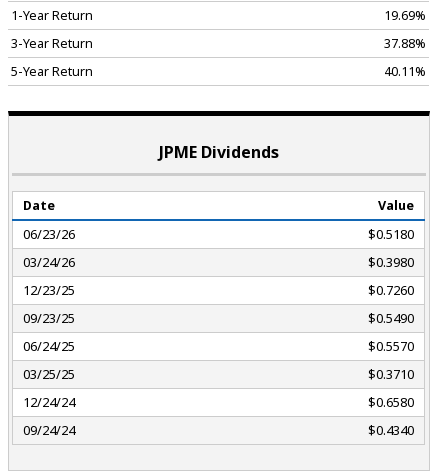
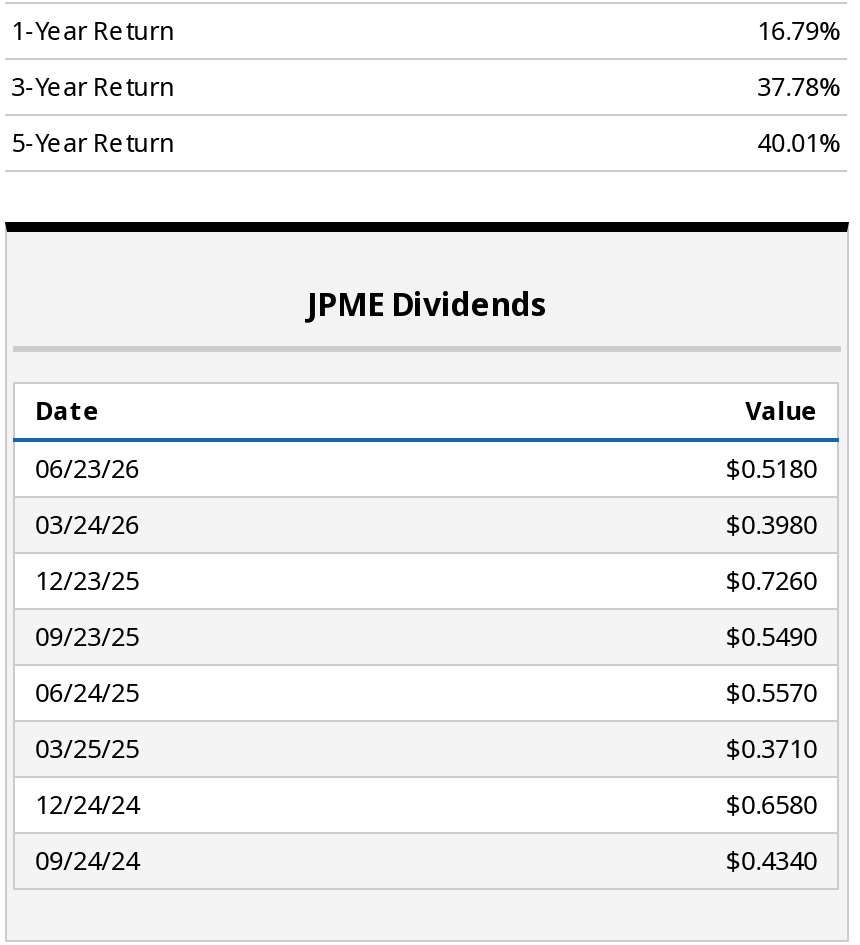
- 19.69%
+ 16.79%

- 37.88%
+ 37.78%

- 40.11%
+ 40.01%
